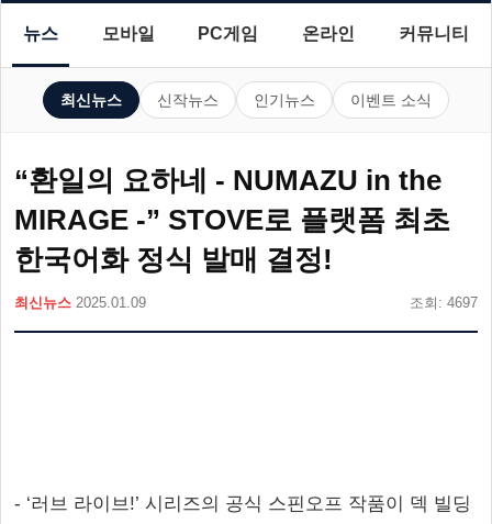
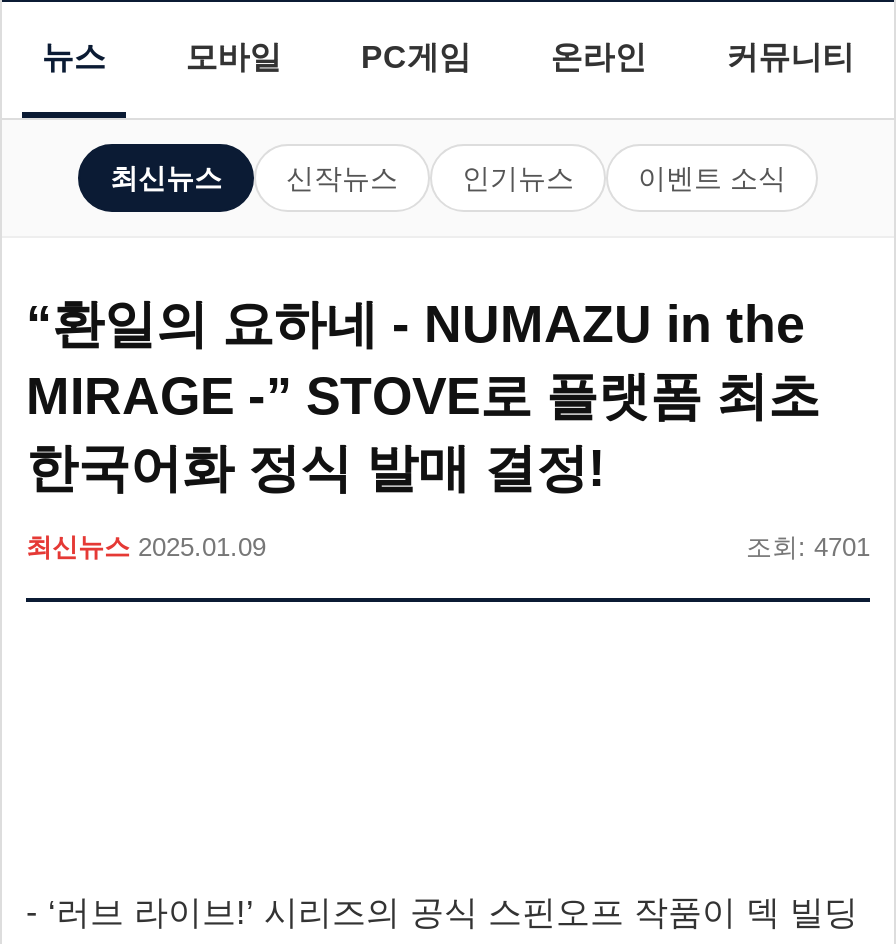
- 조회: 4697
+ 조회: 4701
